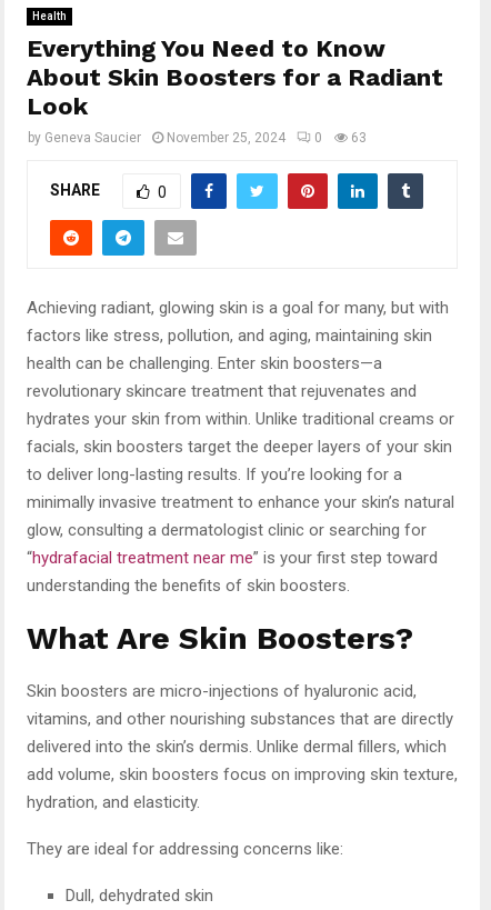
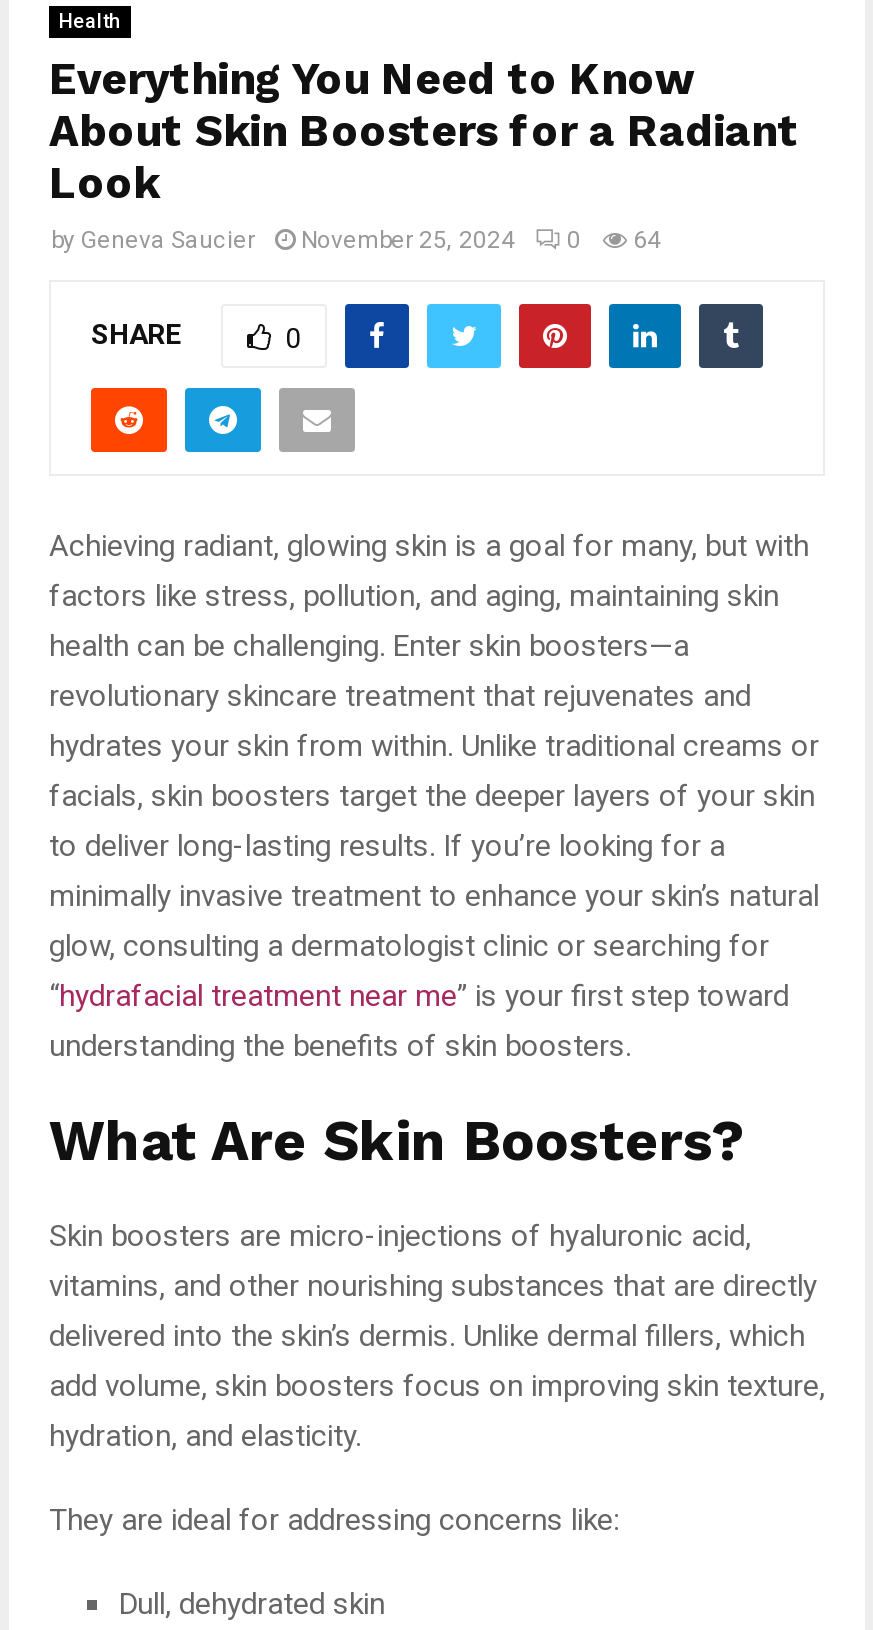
- by Geneva Saucier November 25, 2024 0 63
+ by Geneva Saucier November 25, 2024 0 64
